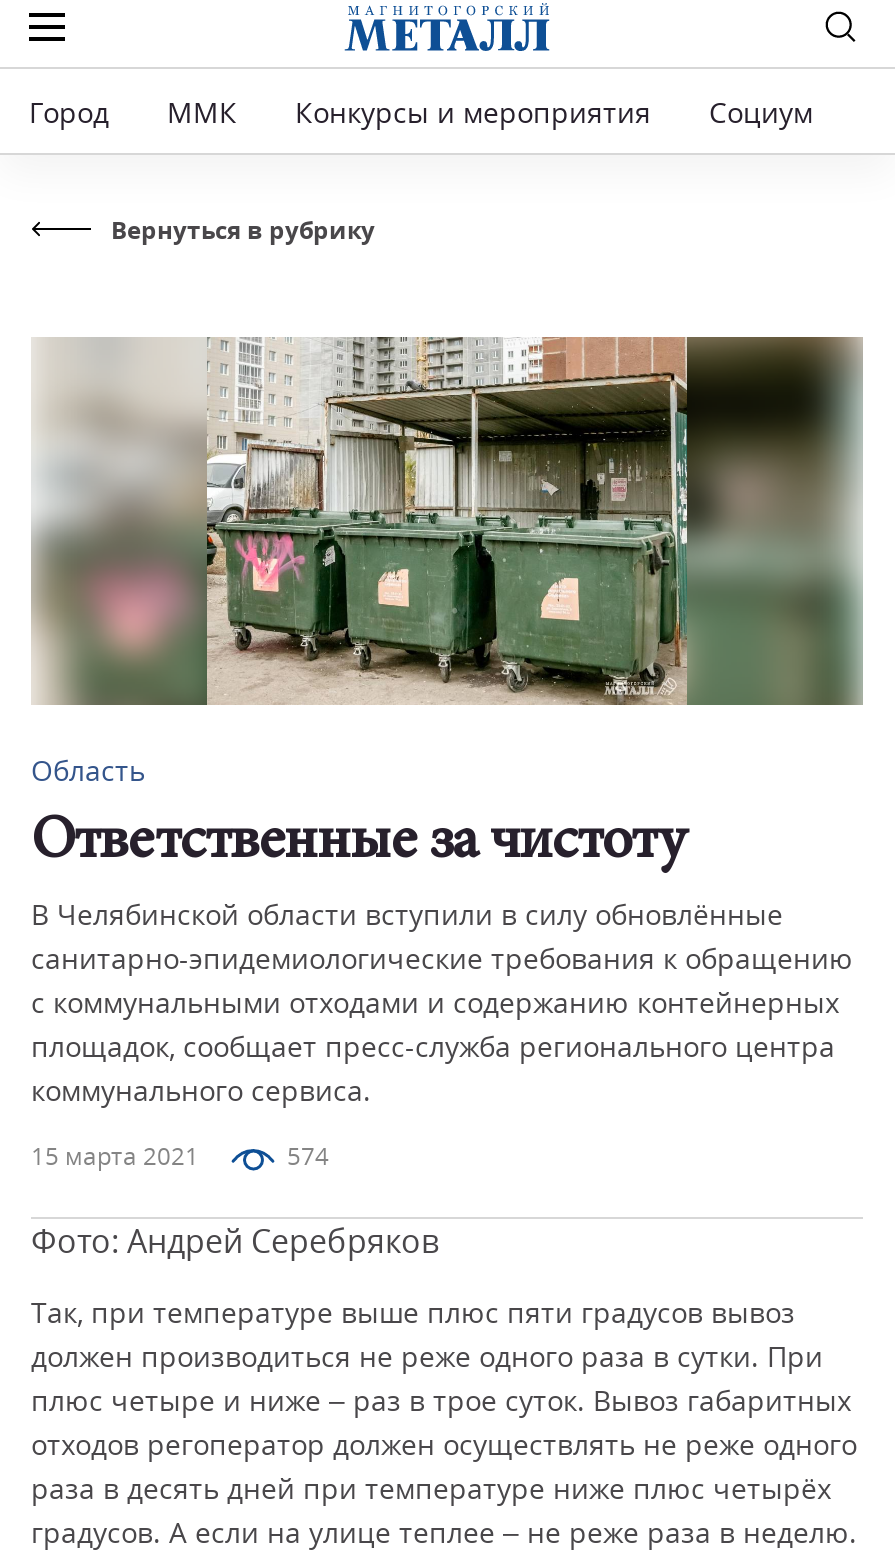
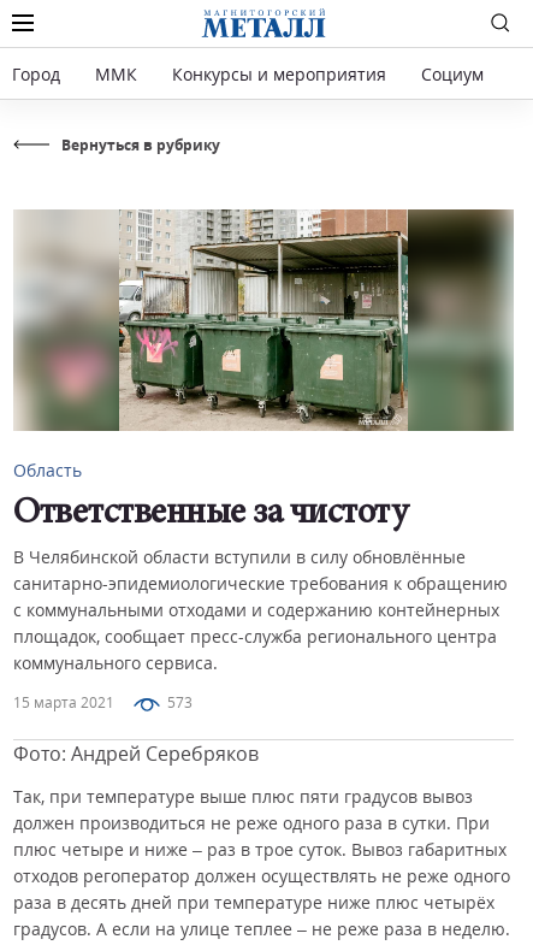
- 574
+ 573
